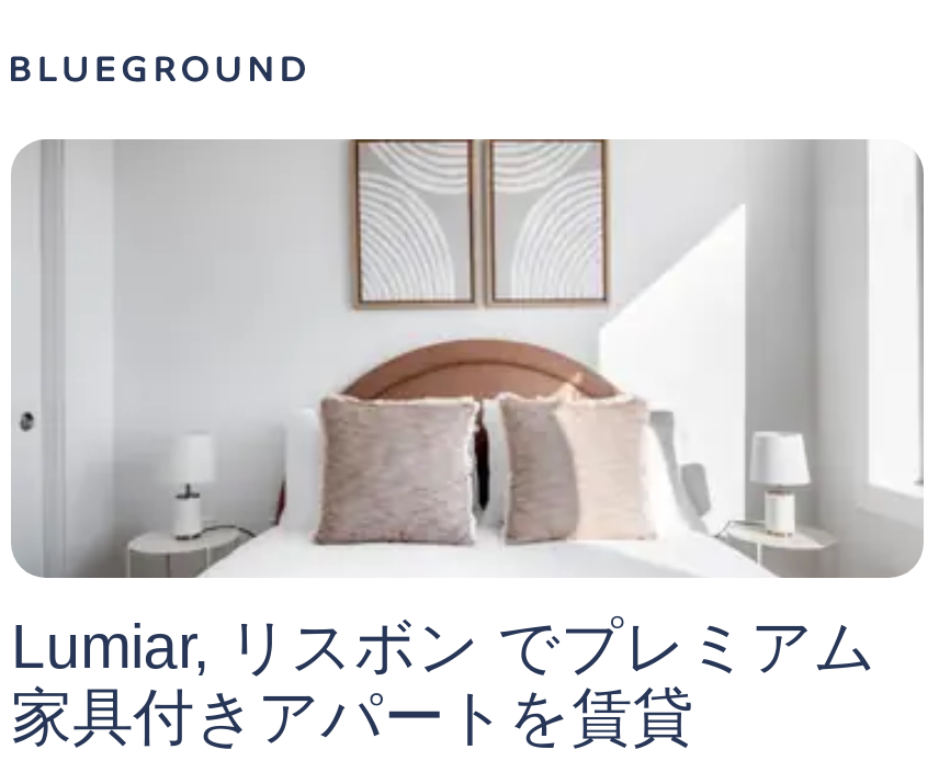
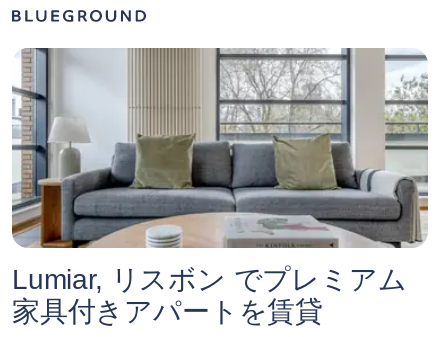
- [image]
+ [image]
